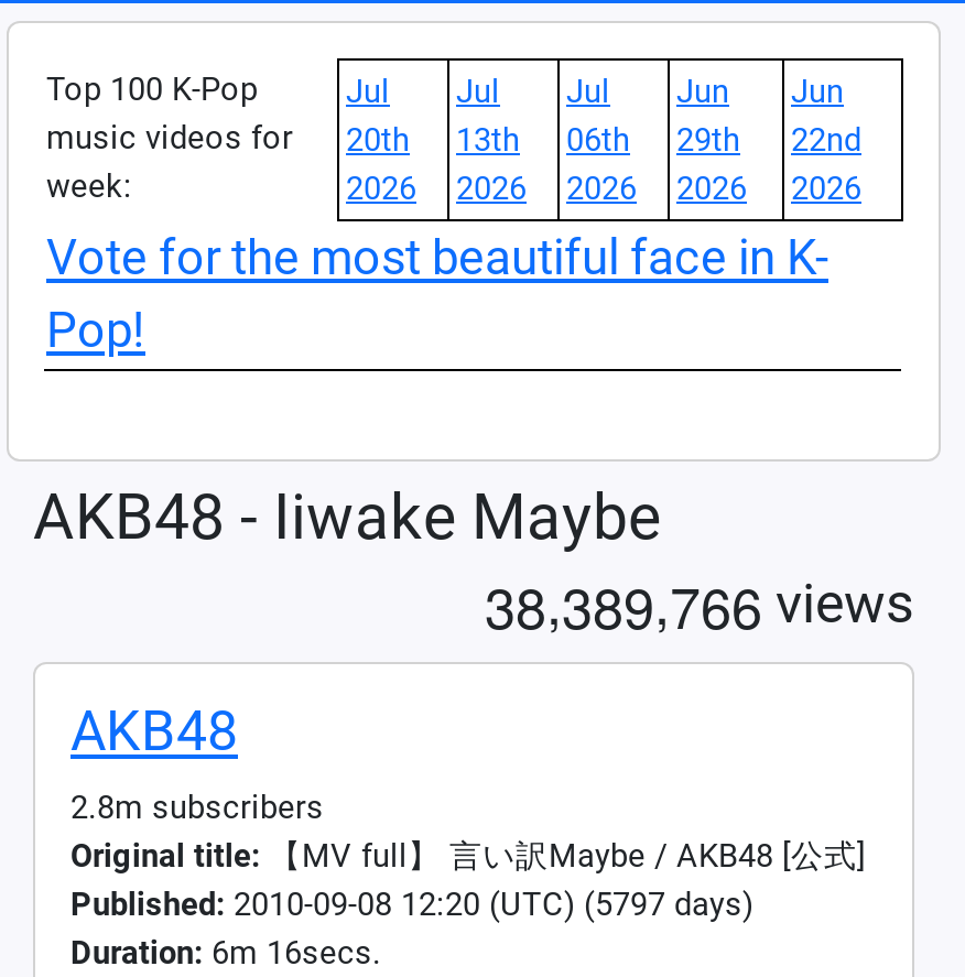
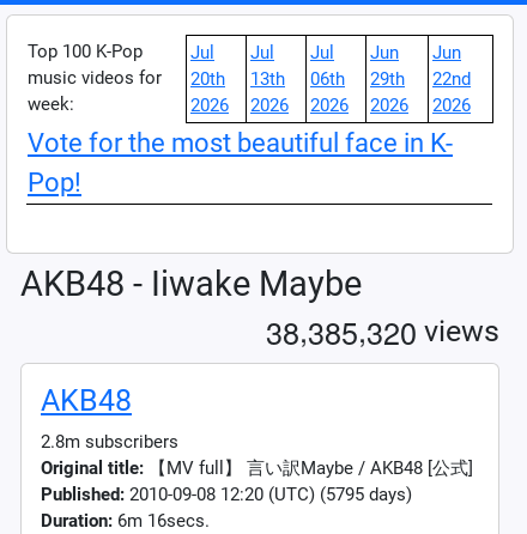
- 38,389,766 views
+ 38,385,320 views

- Published: 2010-09-08 12:20 (UTC) (5797 days)
+ Published: 2010-09-08 12:20 (UTC) (5795 days)
